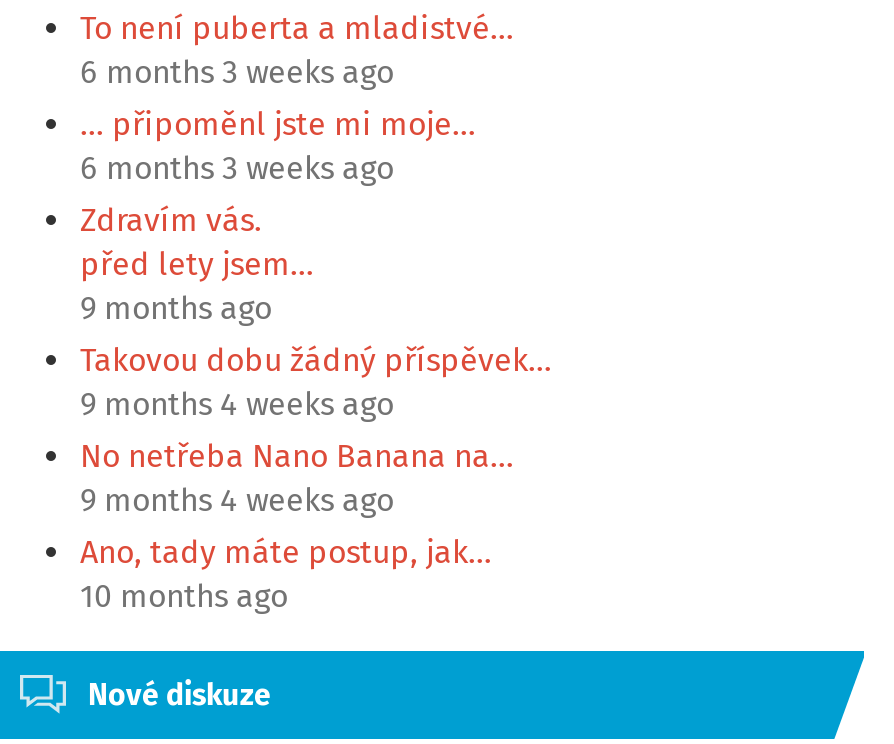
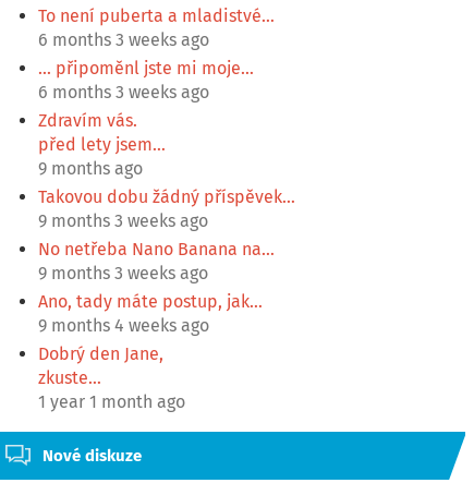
- 9 months 4 weeks ago
+ 9 months 3 weeks ago

- 9 months 4 weeks ago
+ 9 months 3 weeks ago

- 10 months ago
+ 9 months 4 weeks ago
+ Dobrý den Jane,
+ zkuste…
+ 1 year 1 month ago
